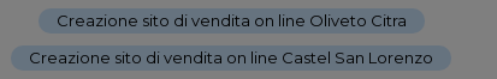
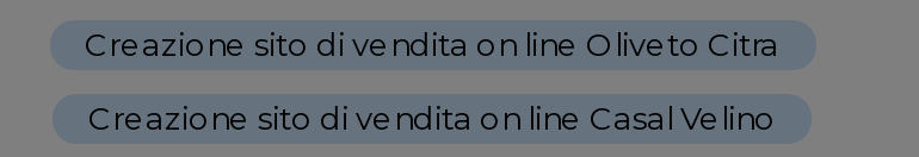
- Creazione sito di vendita on line Castel San Lorenzo
+ Creazione sito di vendita on line Casal Velino
